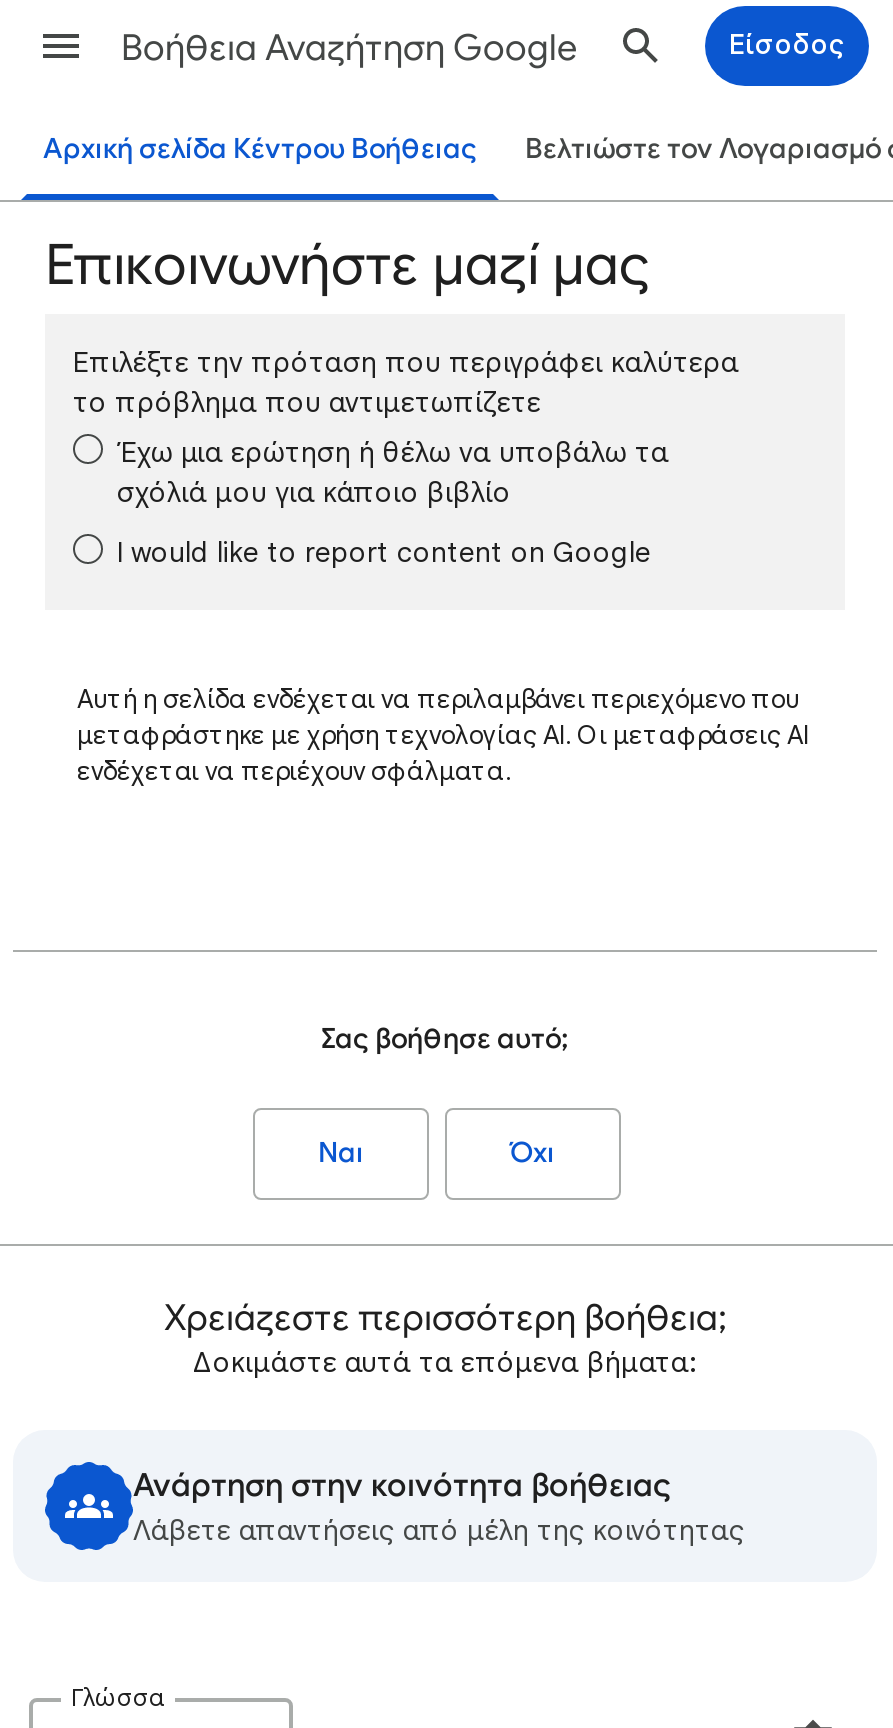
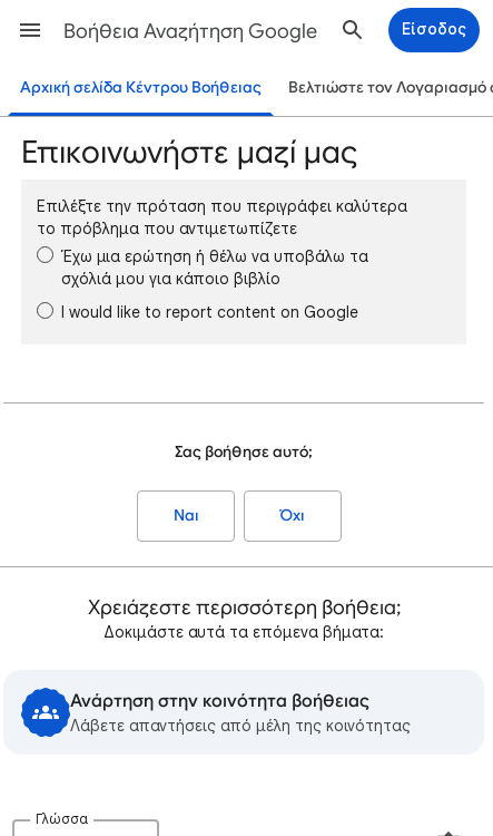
- Αυτή η σελίδα ενδέχεται να περιλαμβάνει περιεχόμενο που
- μεταφράστηκε με χρήση τεχνολογίας AI. Οι μεταφράσεις AI
- ενδέχεται να περιέχουν σφάλματα.
